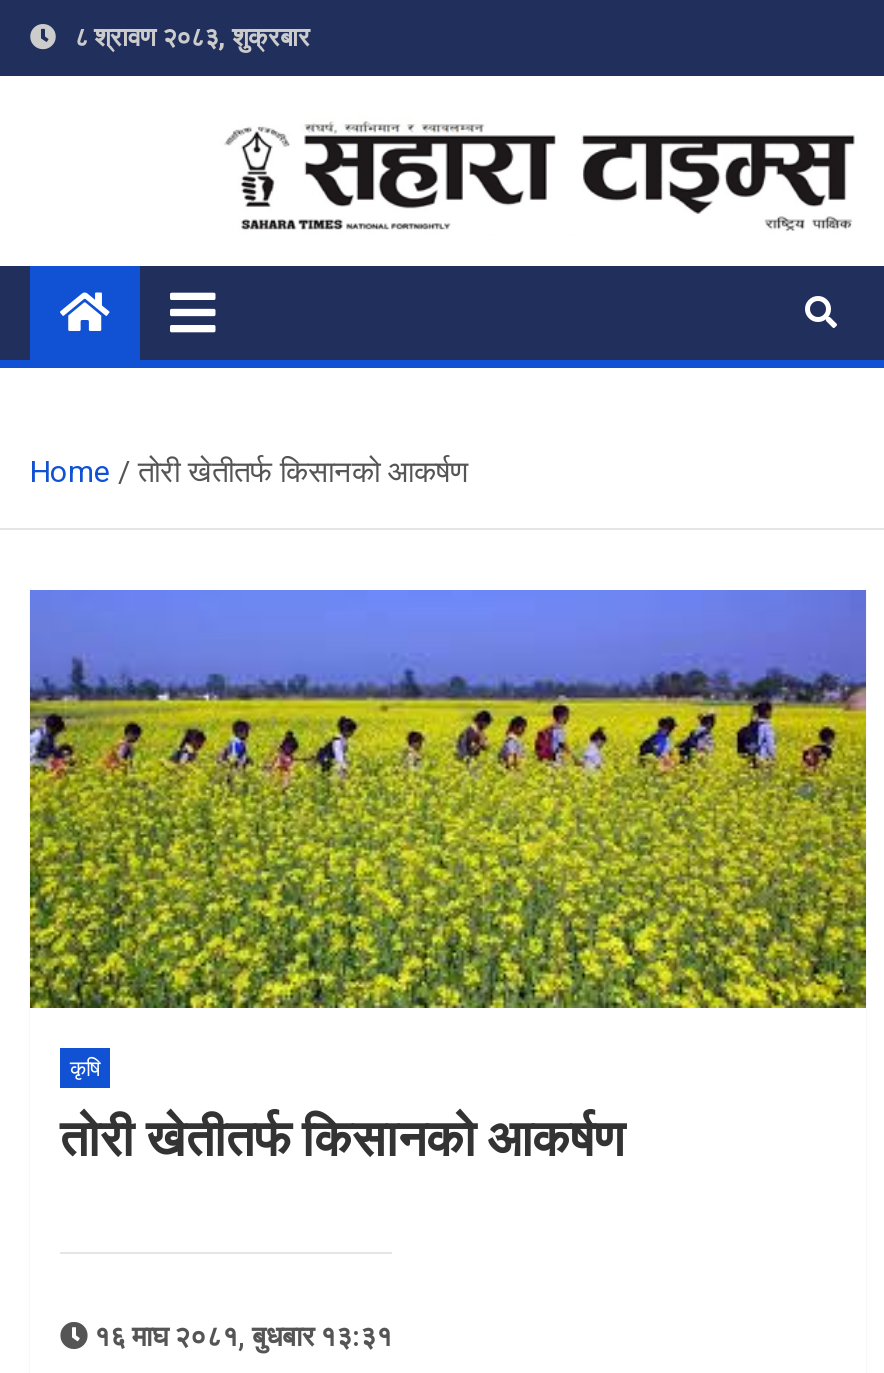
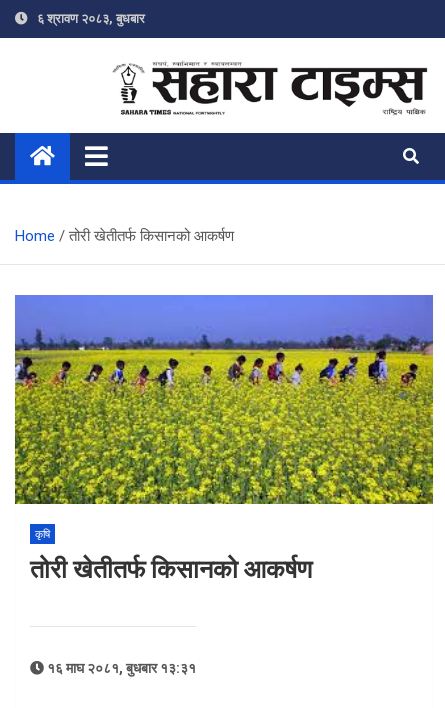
- ८ श्रावण २०८३, शुक्रबार
+ ६ श्रावण २०८३, बुधबार
